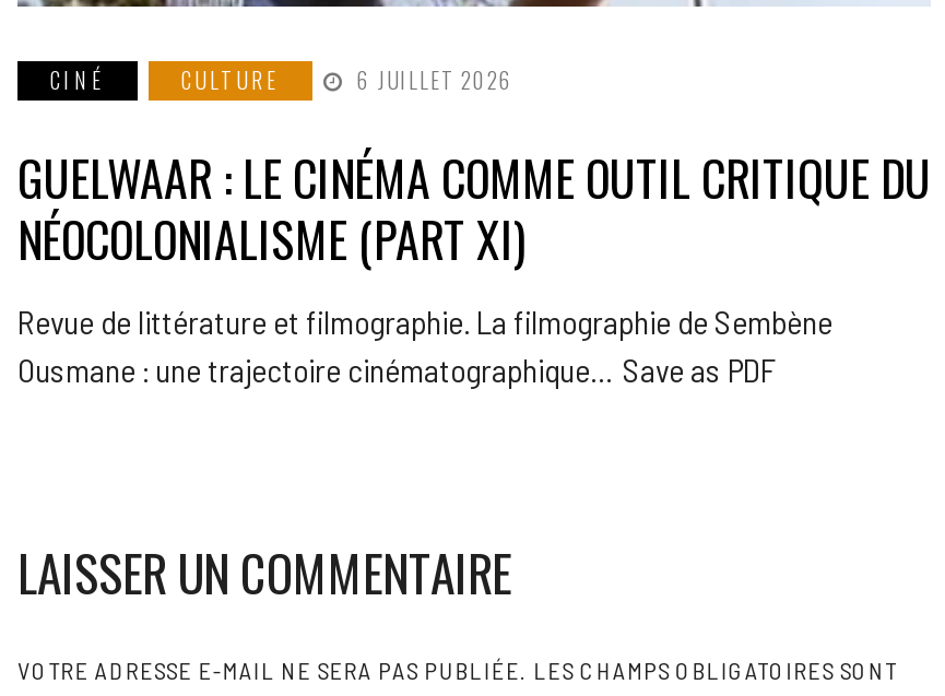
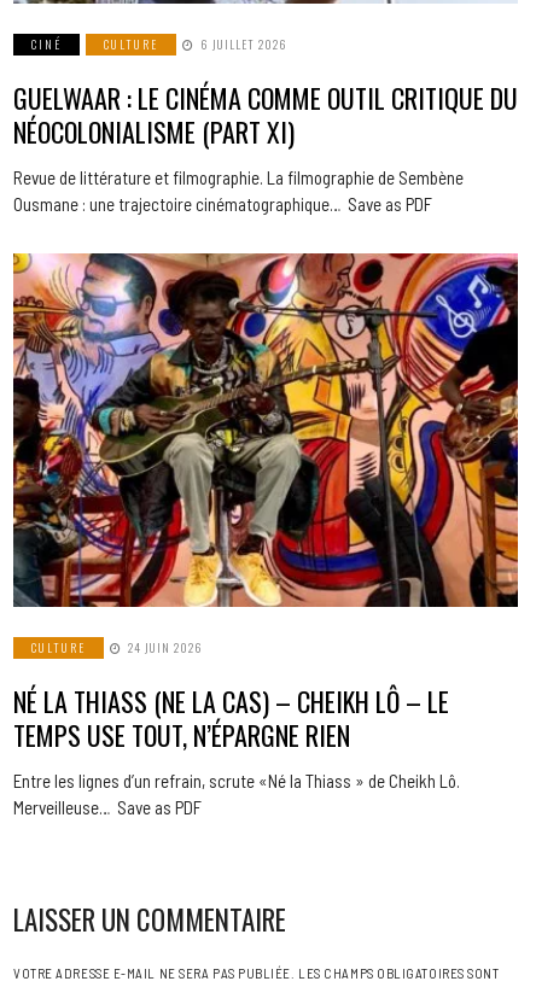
+ [image]
+ CULTURE
+ 24 JUIN 2026
+ NÉ LA THIASS (NE LA CAS) – CHEIKH LÔ – LE
+ TEMPS USE TOUT, N’ÉPARGNE RIEN
+ Entre les lignes d’un refrain, scrute «Né la Thiass » de Cheikh Lô.
+ Merveilleuse… Save as PDF
